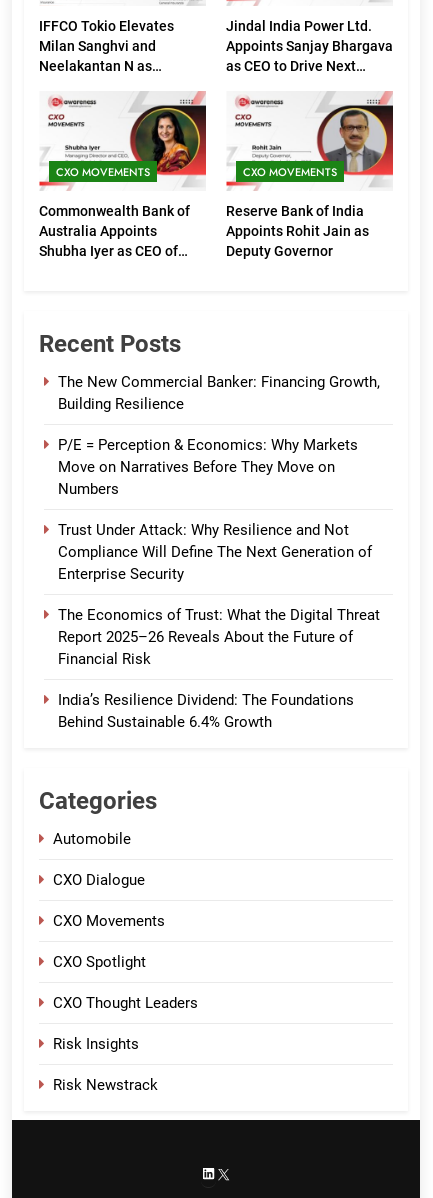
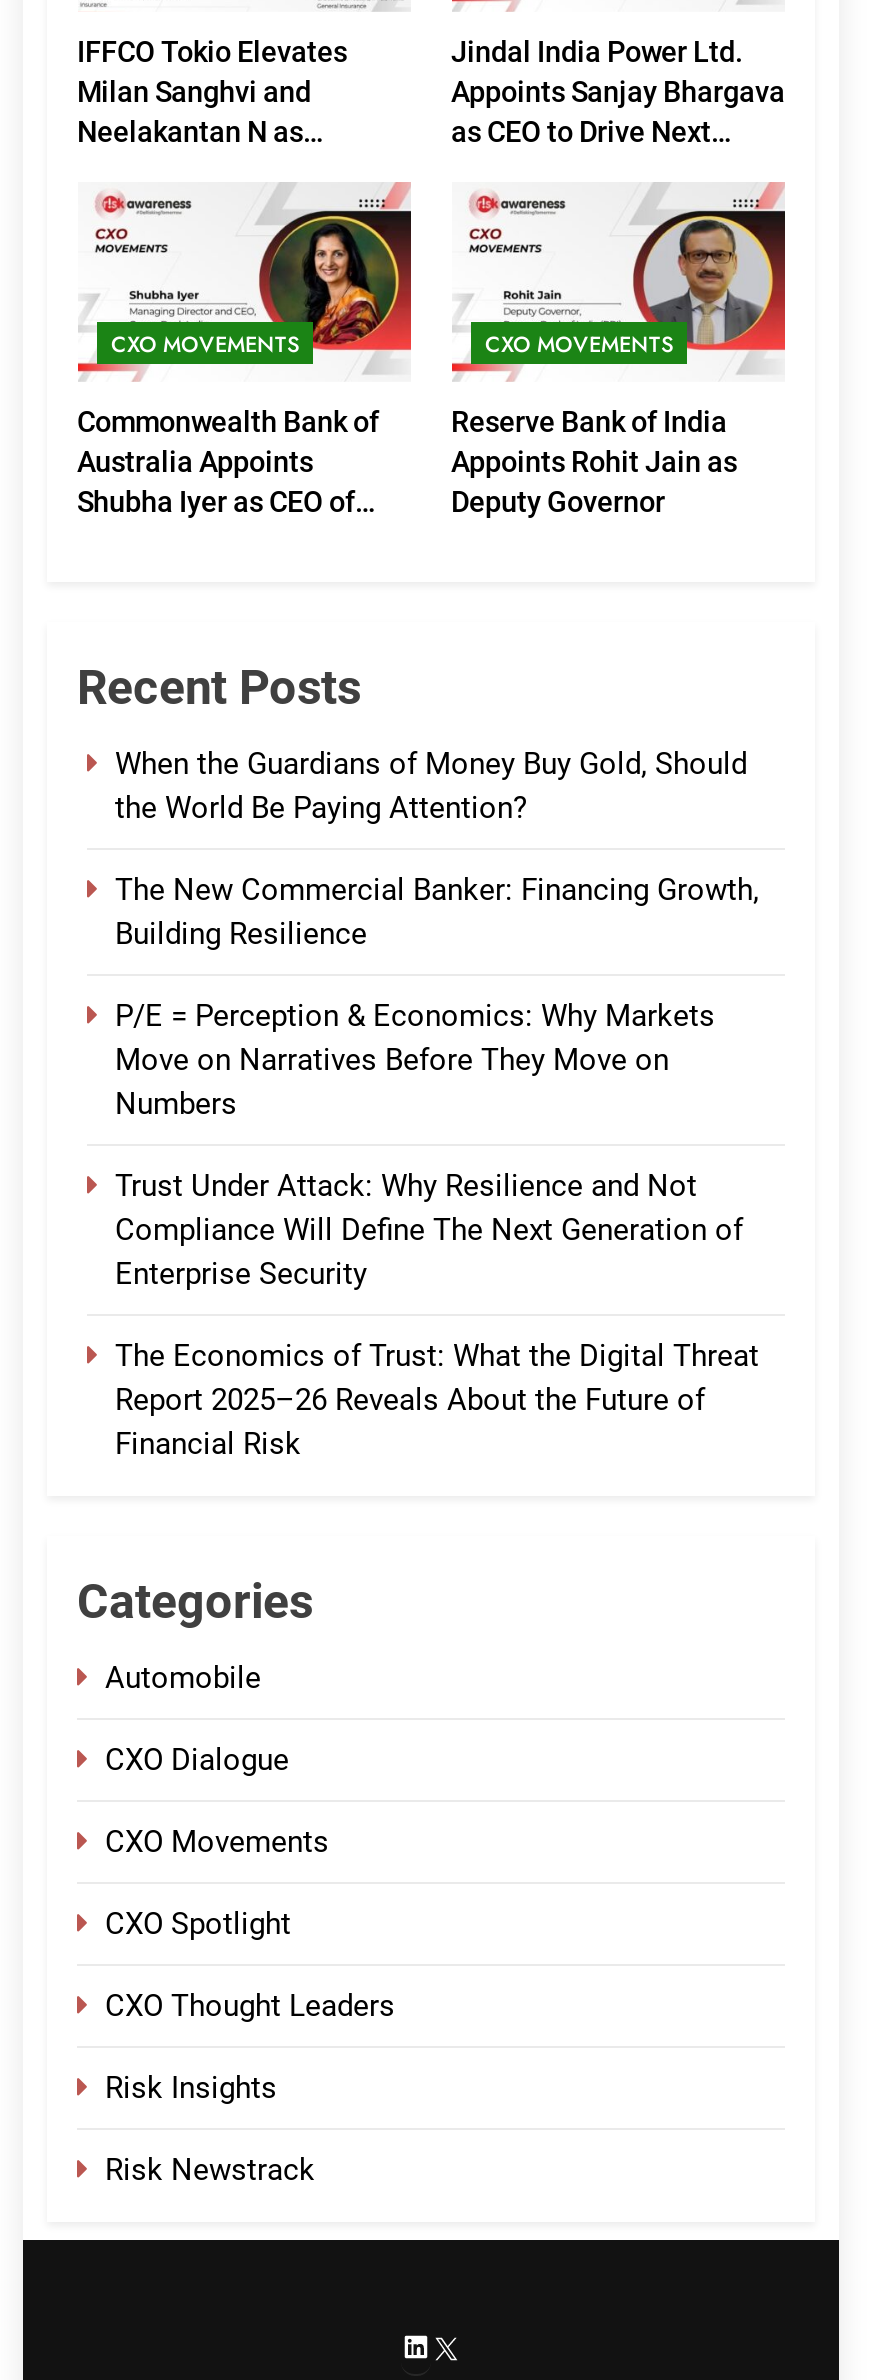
+ When the Guardians of Money Buy Gold, Should
+ the World Be Paying Attention?

moved down: The New Commercial Banker: Financing Growth, | Building Resilience | P/E = Perception & Economics: Why Markets | ... | Report 2025–26 Reveals About the Future of | Financial Risk

- India’s Resilience Dividend: The Foundations
- Behind Sustainable 6.4% Growth
